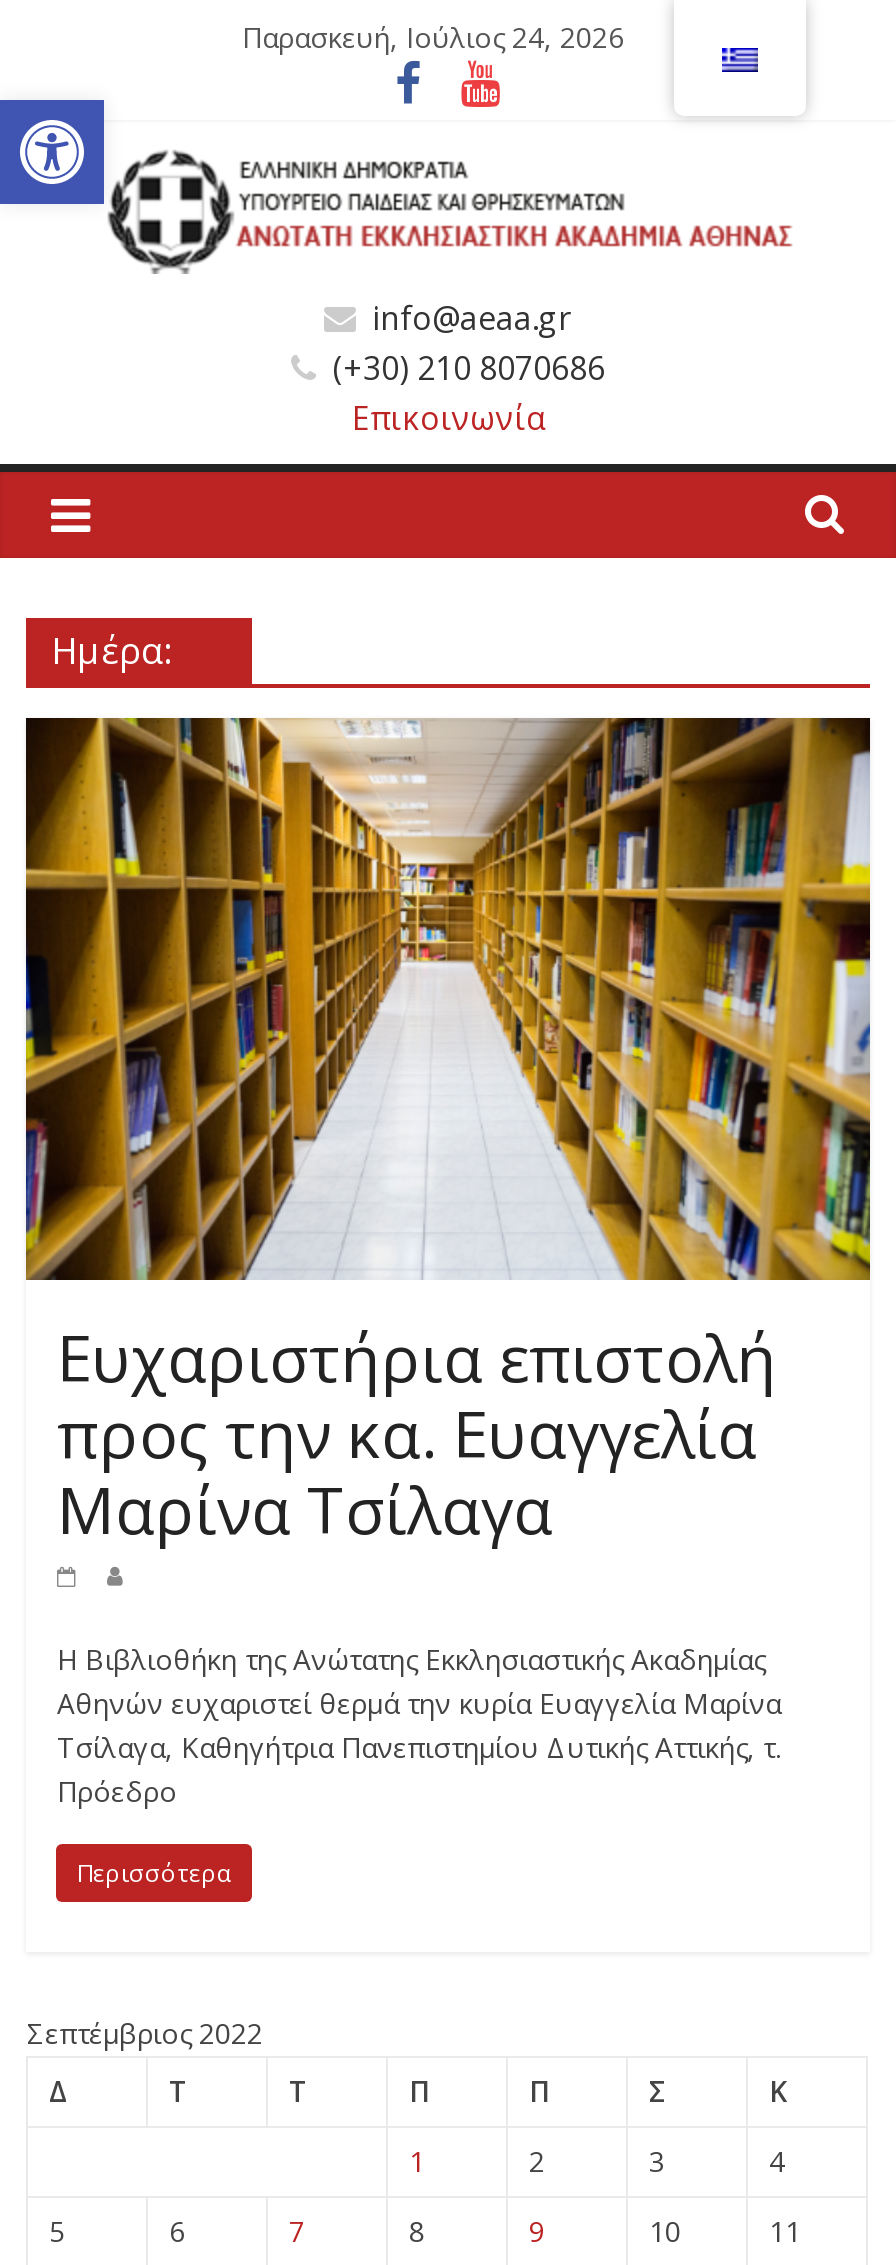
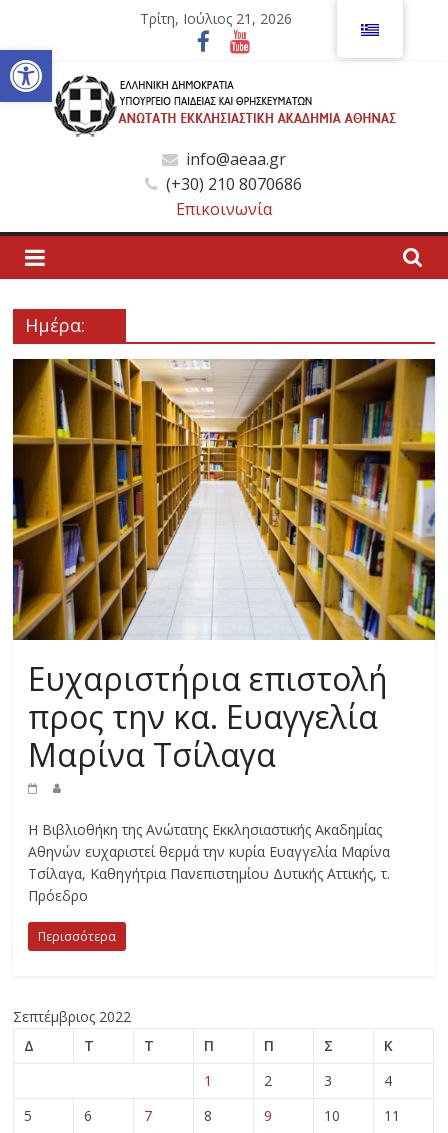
- Παρασκευή, Ιούλιος 24, 2026
+ Τρίτη, Ιούλιος 21, 2026
